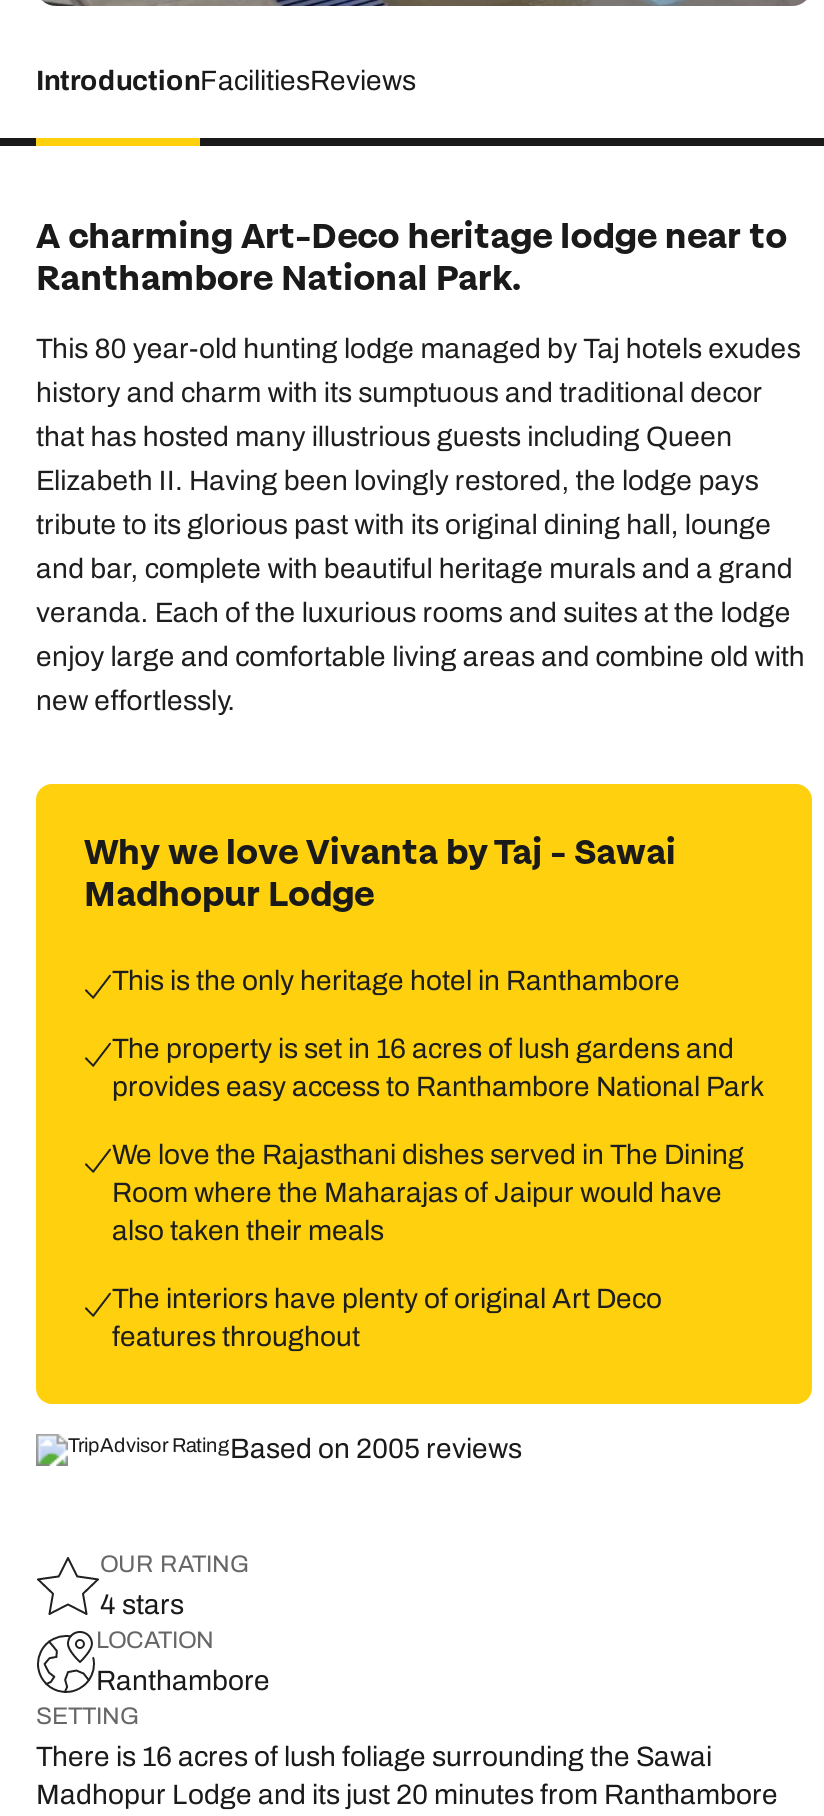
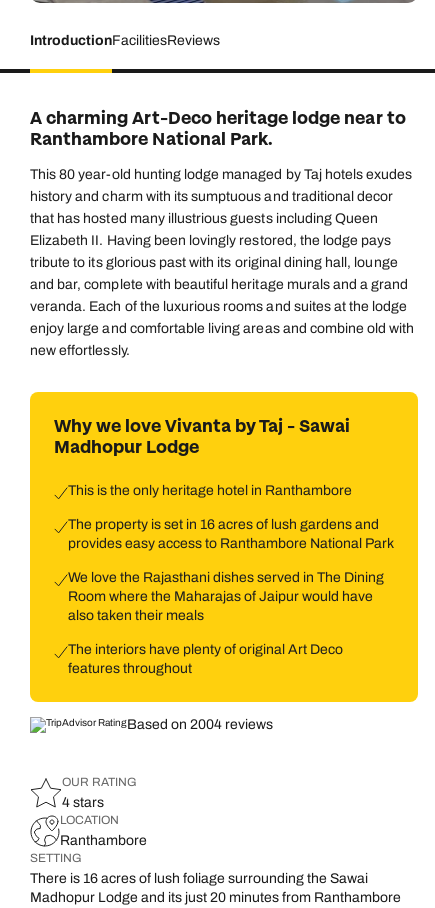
- Based on 2005 reviews
+ Based on 2004 reviews
